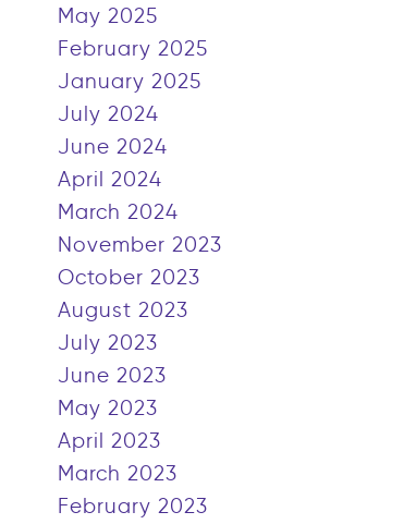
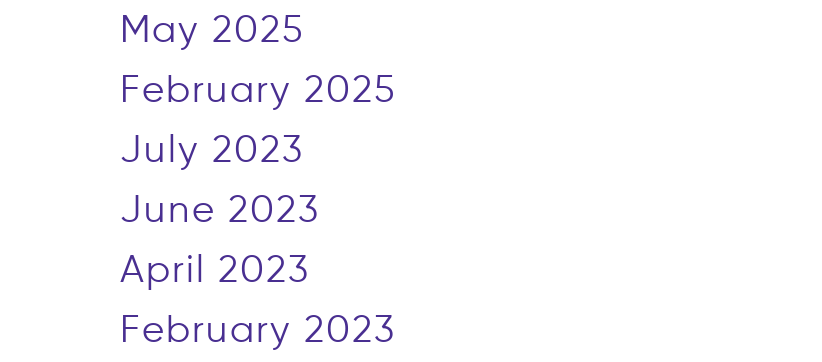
- January 2025
- July 2024
- June 2024
- April 2024
- March 2024
- November 2023
- October 2023
- August 2023

- May 2023

- March 2023
